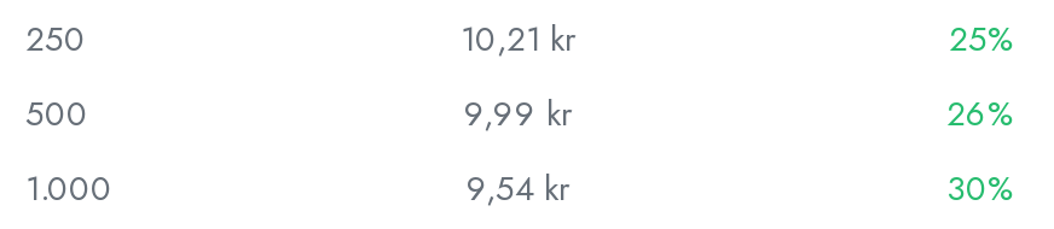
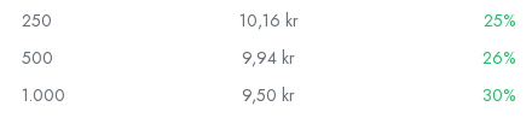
- 10,21 kr
+ 10,16 kr

- 9,99 kr
+ 9,94 kr

- 9,54 kr
+ 9,50 kr
